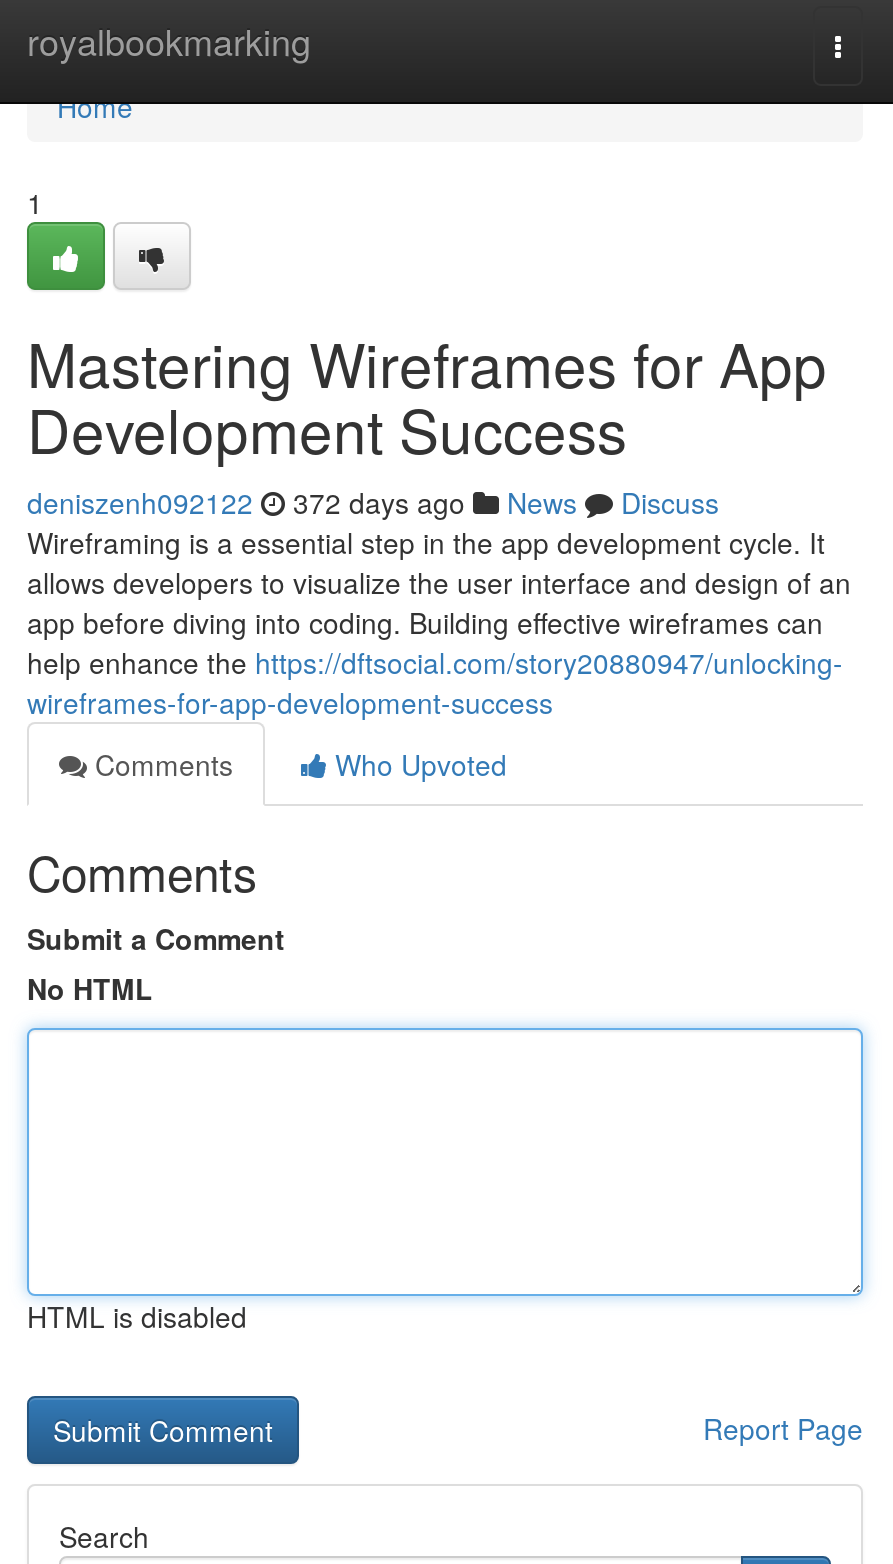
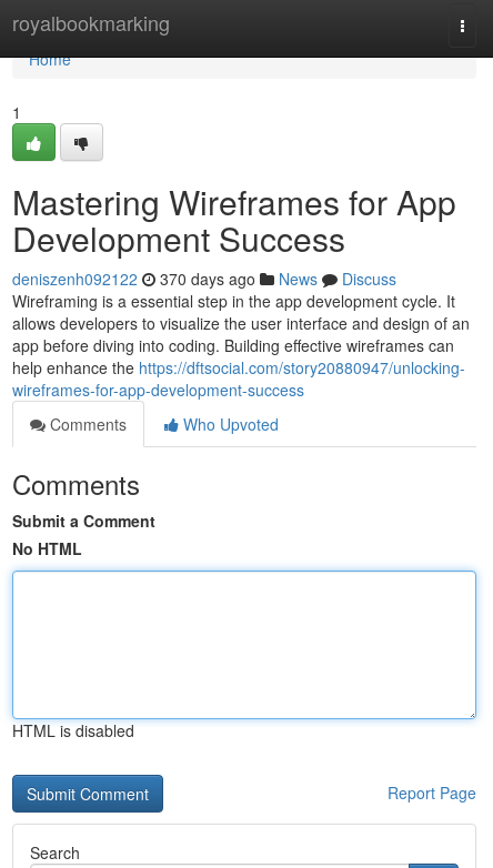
- deniszenh092122 372 days ago News Discuss
+ deniszenh092122 370 days ago News Discuss
